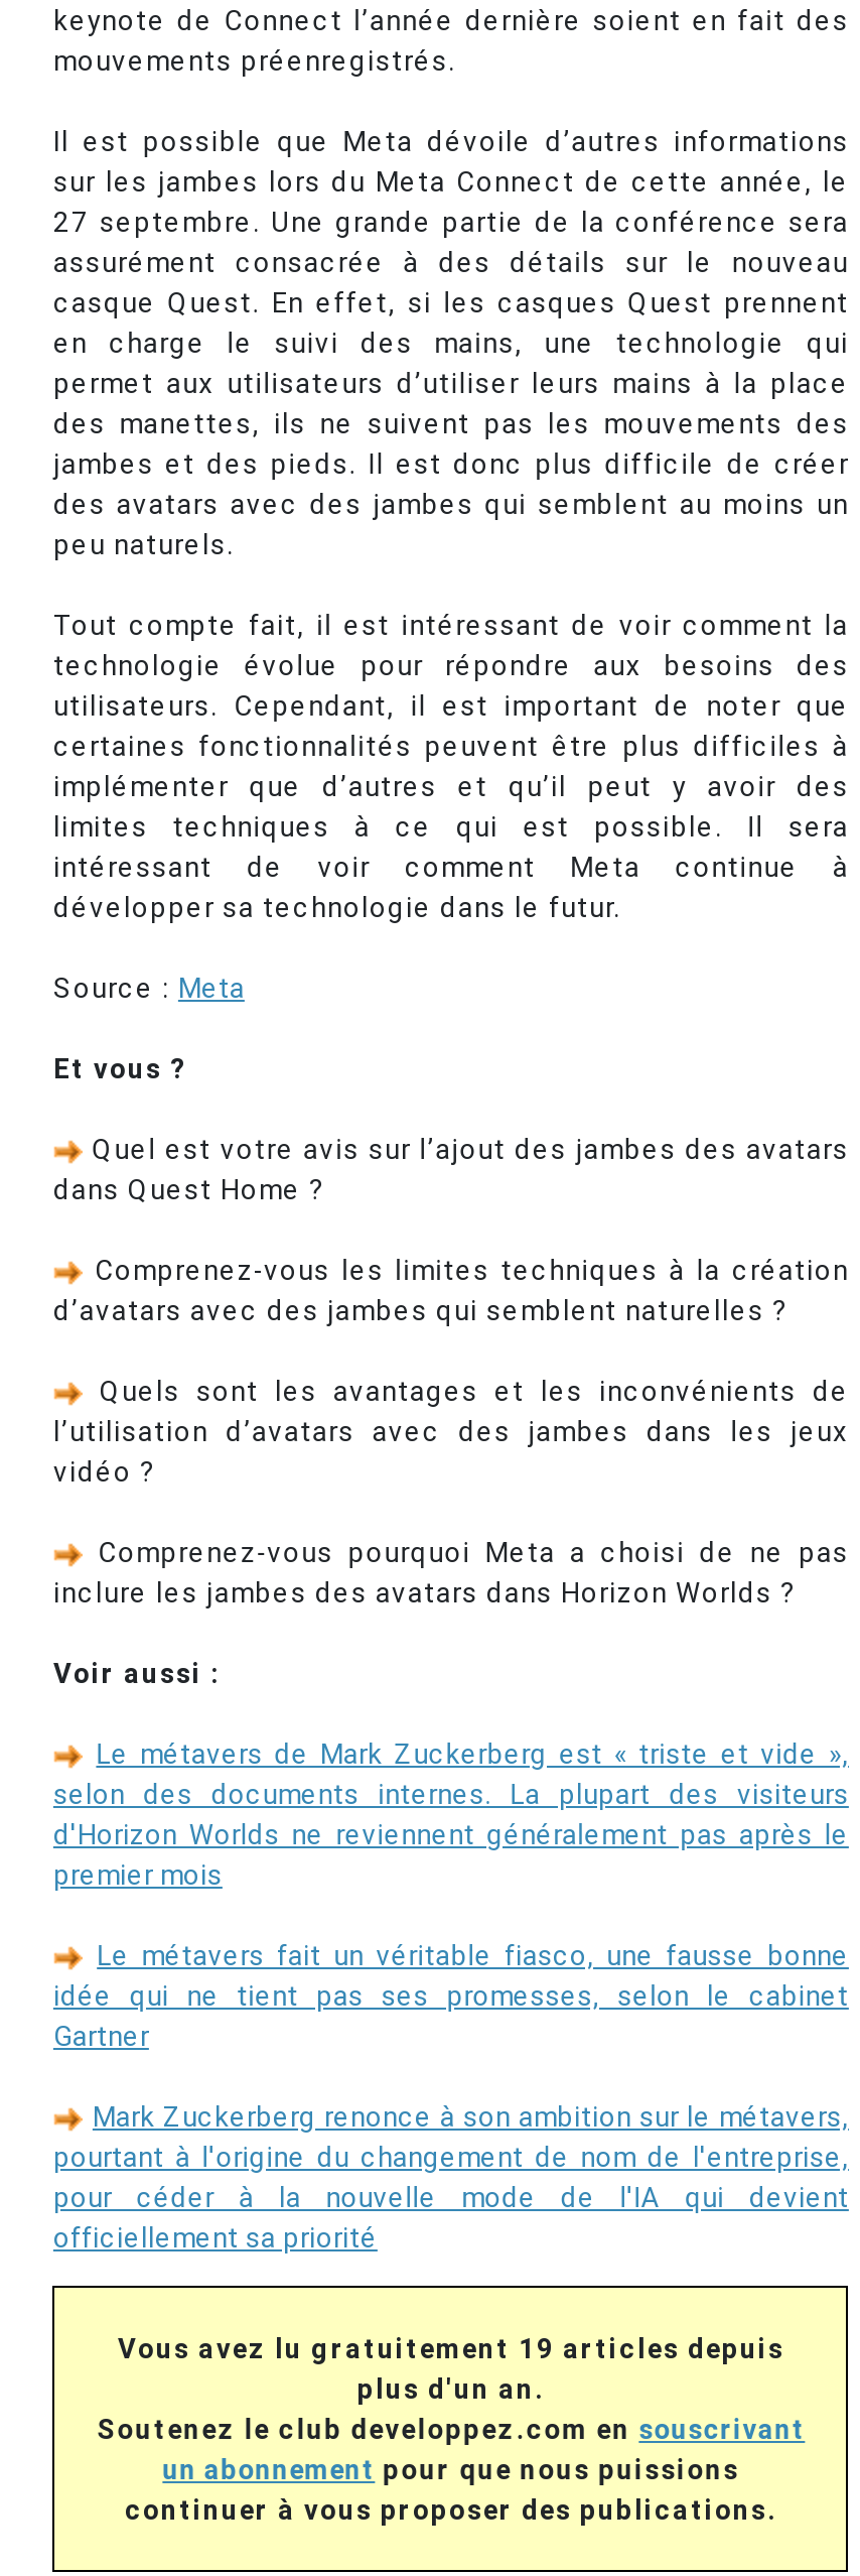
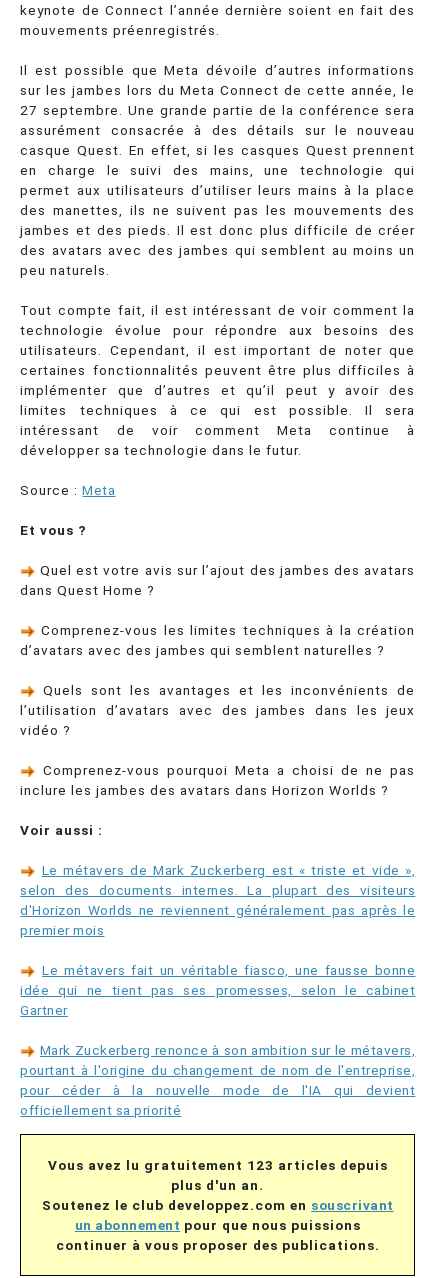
- Vous avez lu gratuitement 19 articles depuis
+ Vous avez lu gratuitement 123 articles depuis
